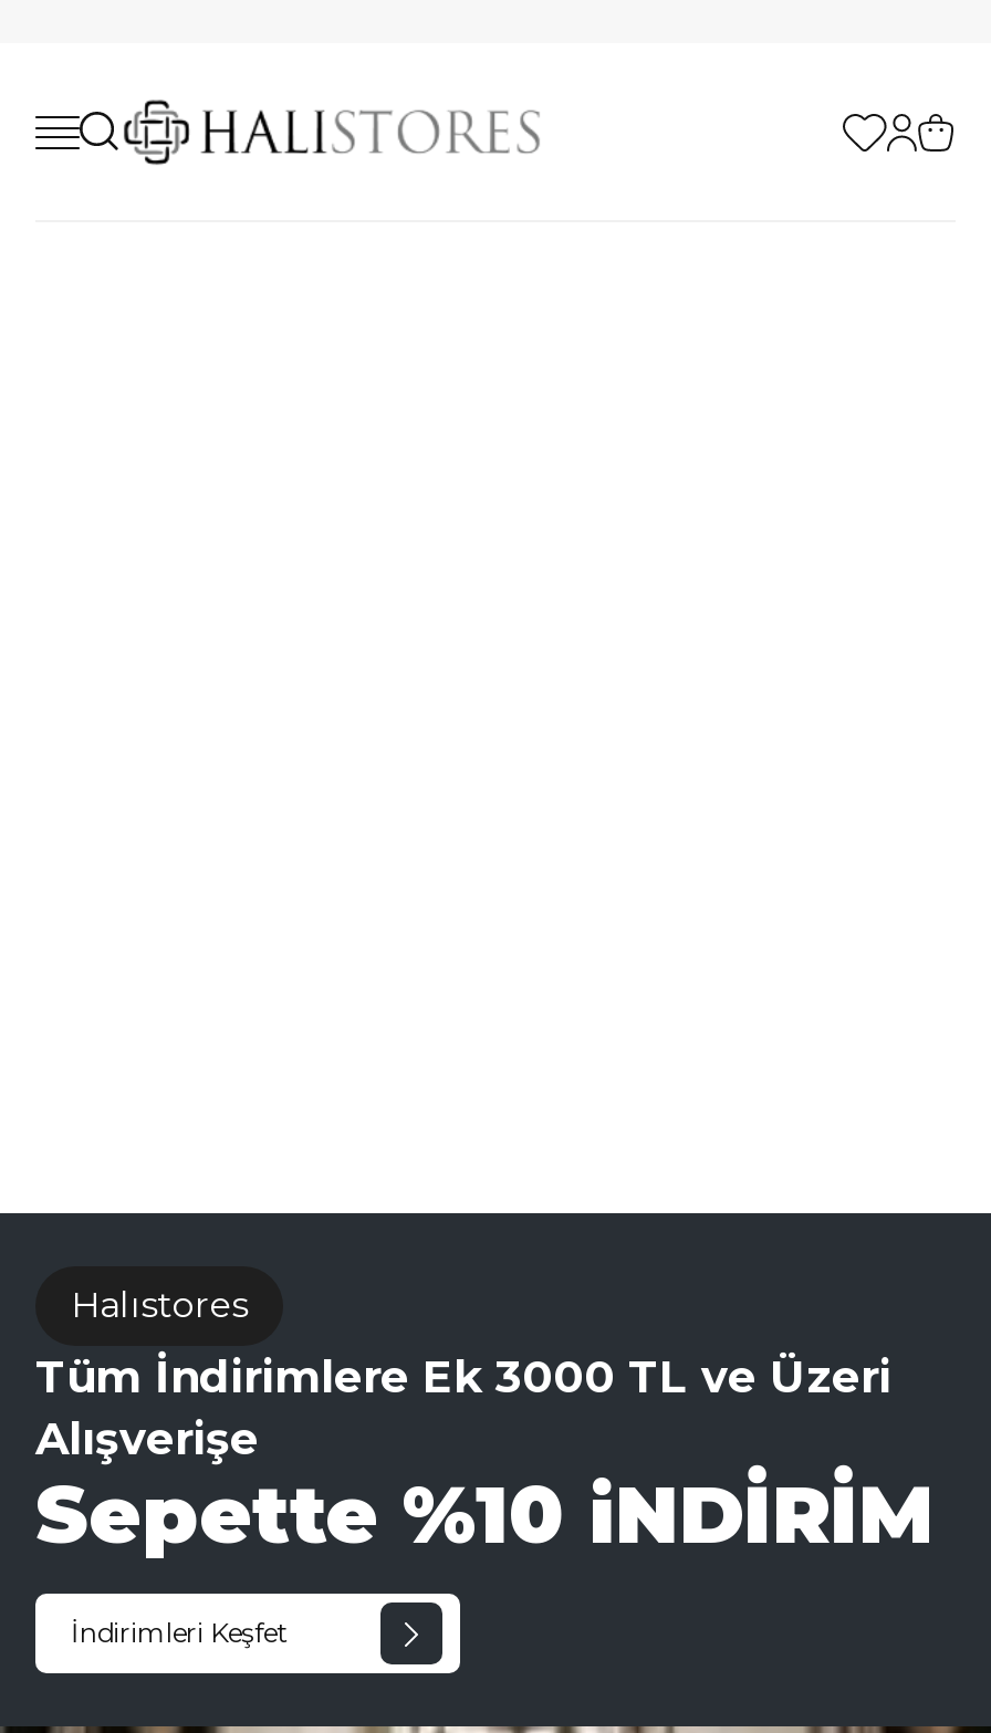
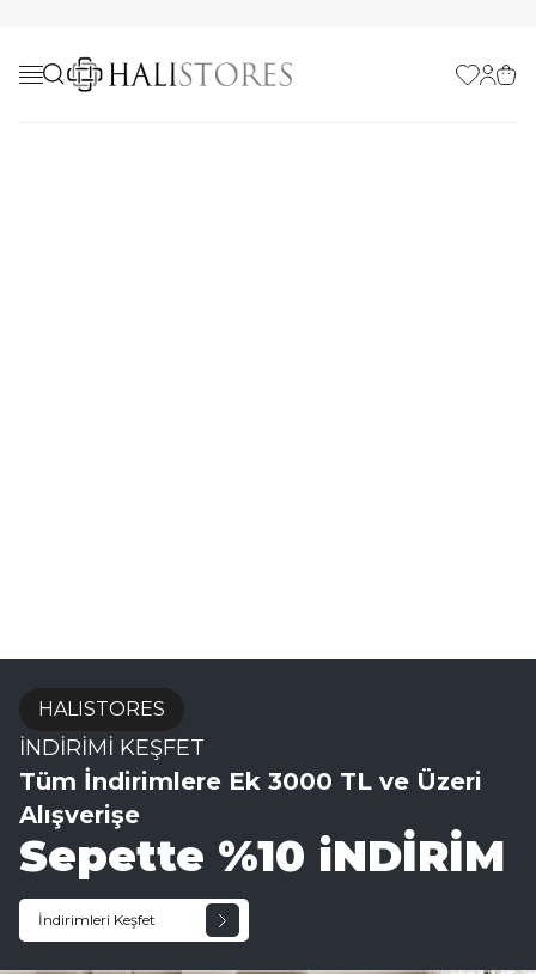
- Halıstores
+ HALISTORES
+ İNDİRİMİ KEŞFET
